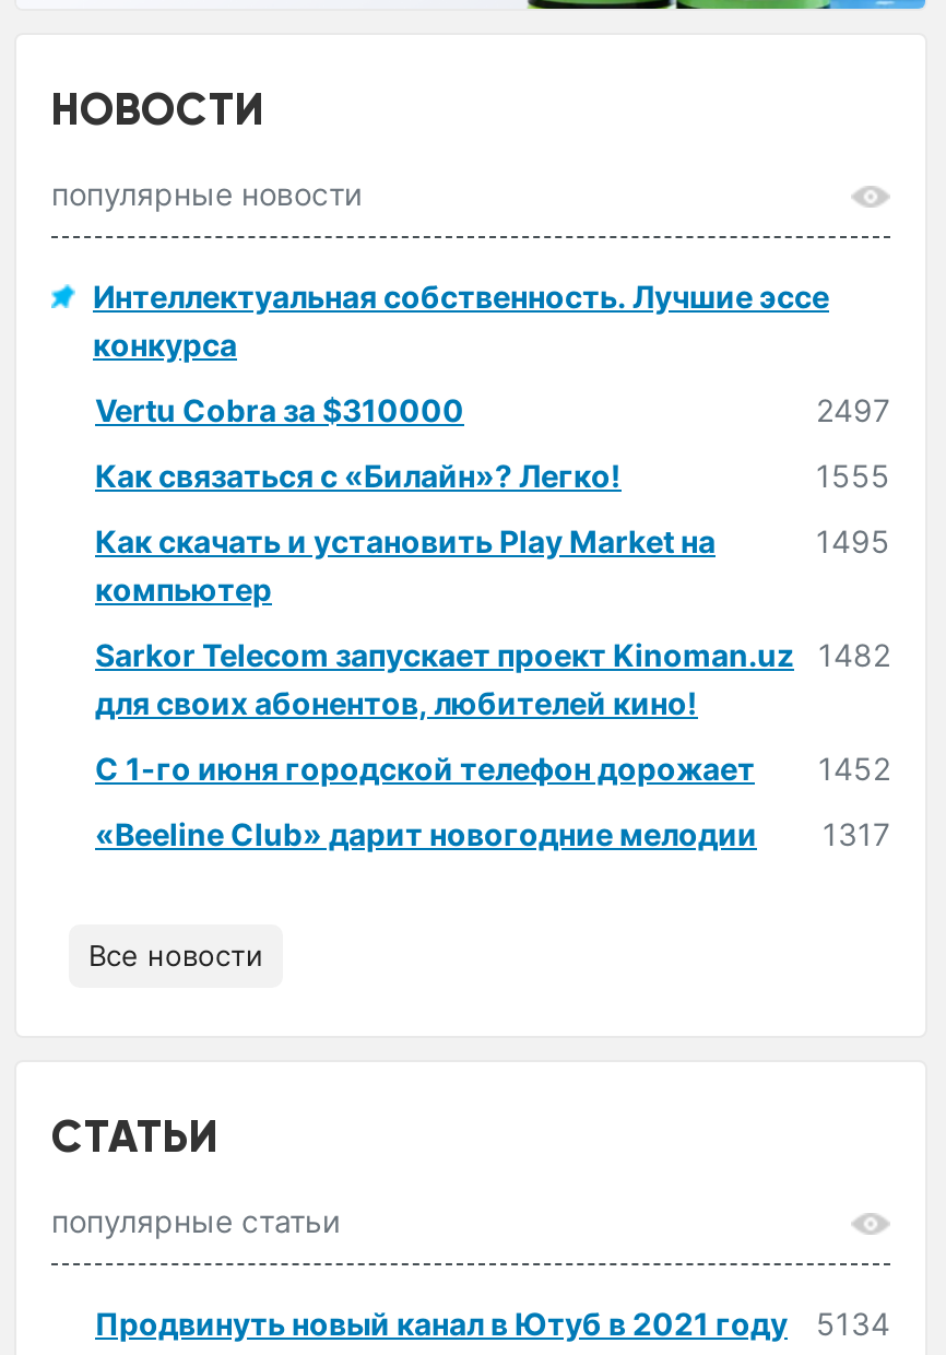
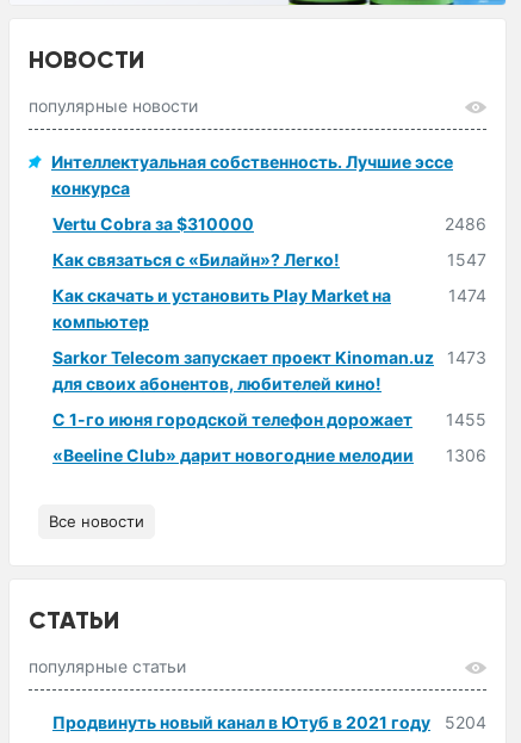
- 2497
+ 2486

- 1555
+ 1547

- 1495
+ 1474

- Sarkor Telecom запускает проект Kinoman.uz 1482
+ Sarkor Telecom запускает проект Kinoman.uz 1473

- С 1-го июня городской телефон дорожает 1452
+ С 1-го июня городской телефон дорожает 1455

- «Beeline Club» дарит новогодние мелодии 1317
+ «Beeline Club» дарит новогодние мелодии 1306

- Продвинуть новый канал в Ютуб в 2021 году 5134
+ Продвинуть новый канал в Ютуб в 2021 году 5204
